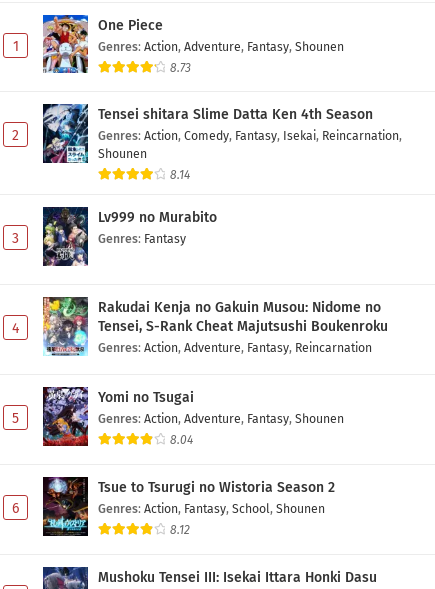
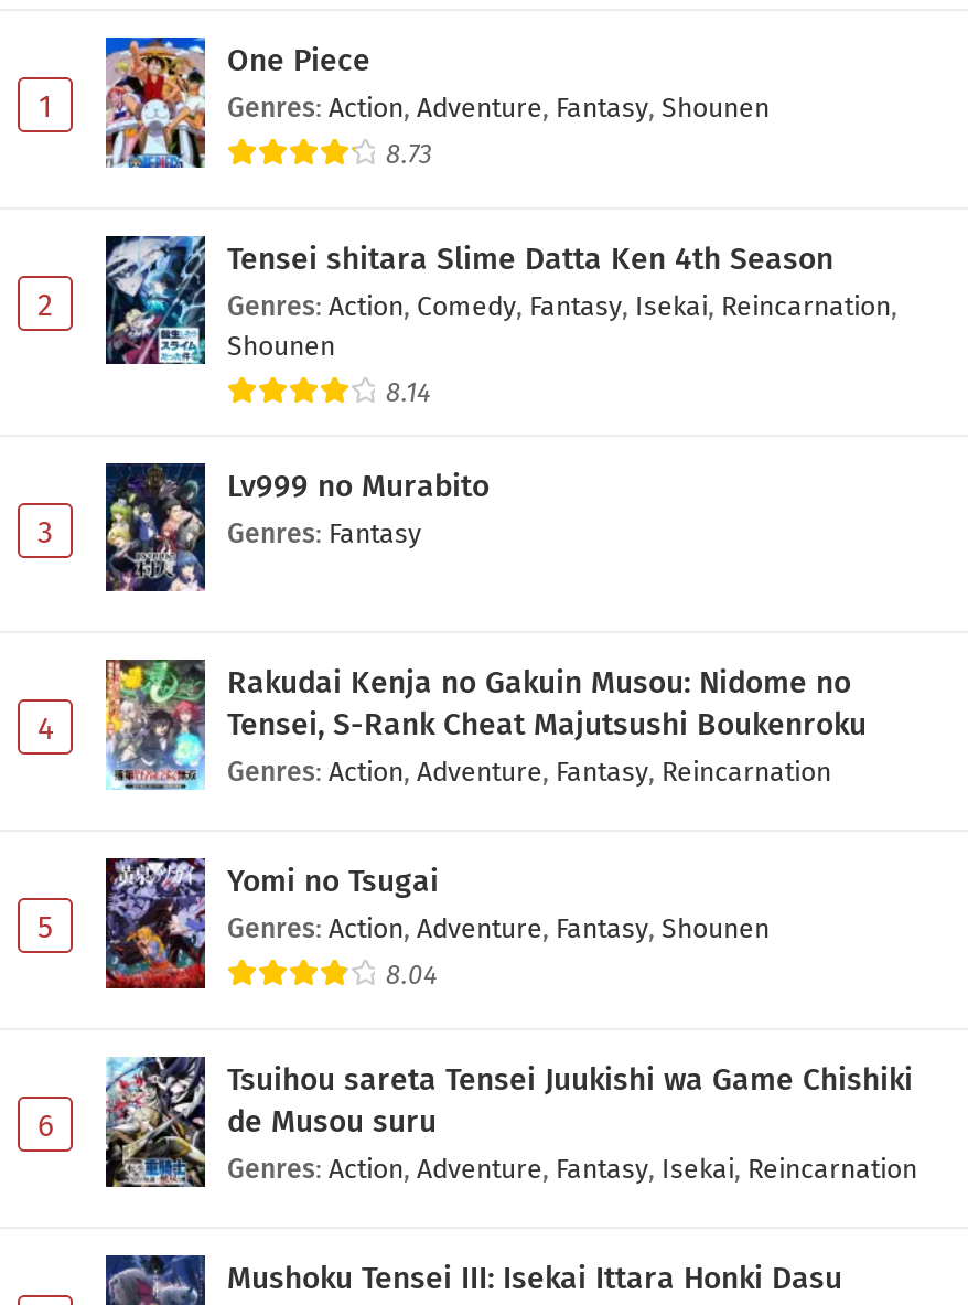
- [image]
- Tsue to Tsurugi no Wistoria Season 2
- Genres: Action, Fantasy, School, Shounen
- 8.12
+ [image]
+ Tsuihou sareta Tensei Juukishi wa Game Chishiki
+ de Musou suru
+ Genres: Action, Adventure, Fantasy, Isekai, Reincarnation
